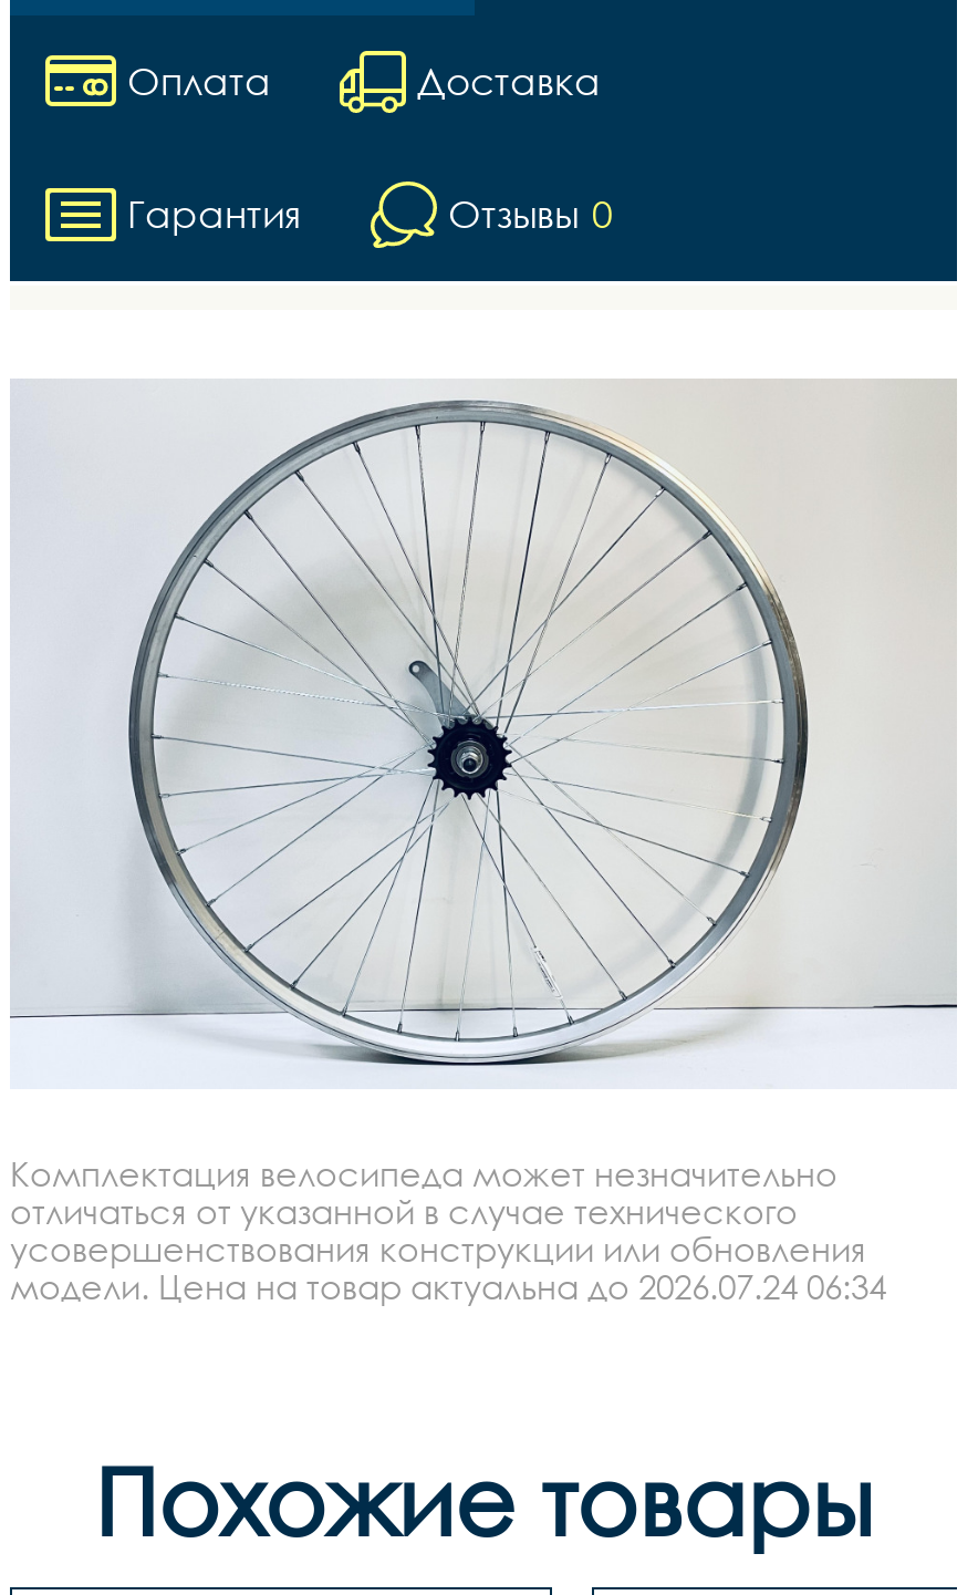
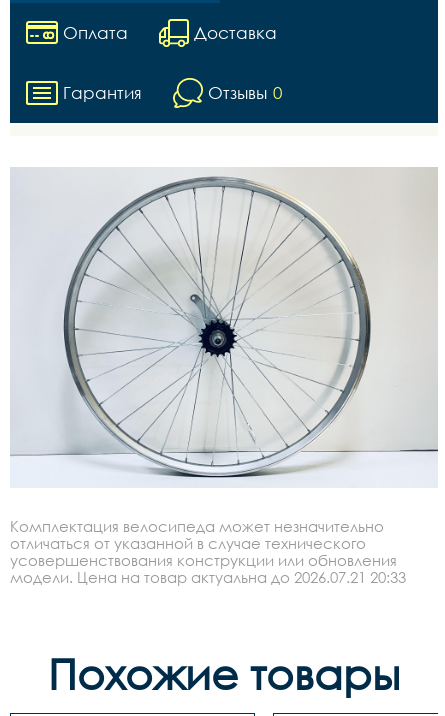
- модели. Цена на товар актуальна до 2026.07.24 06:34
+ модели. Цена на товар актуальна до 2026.07.21 20:33
